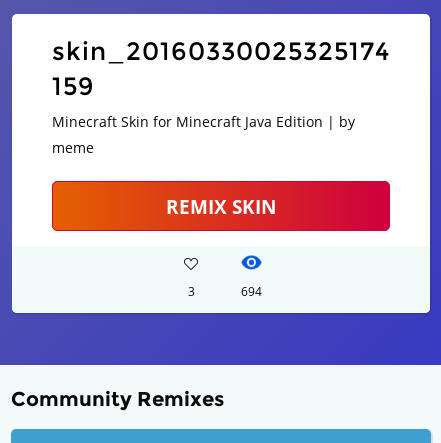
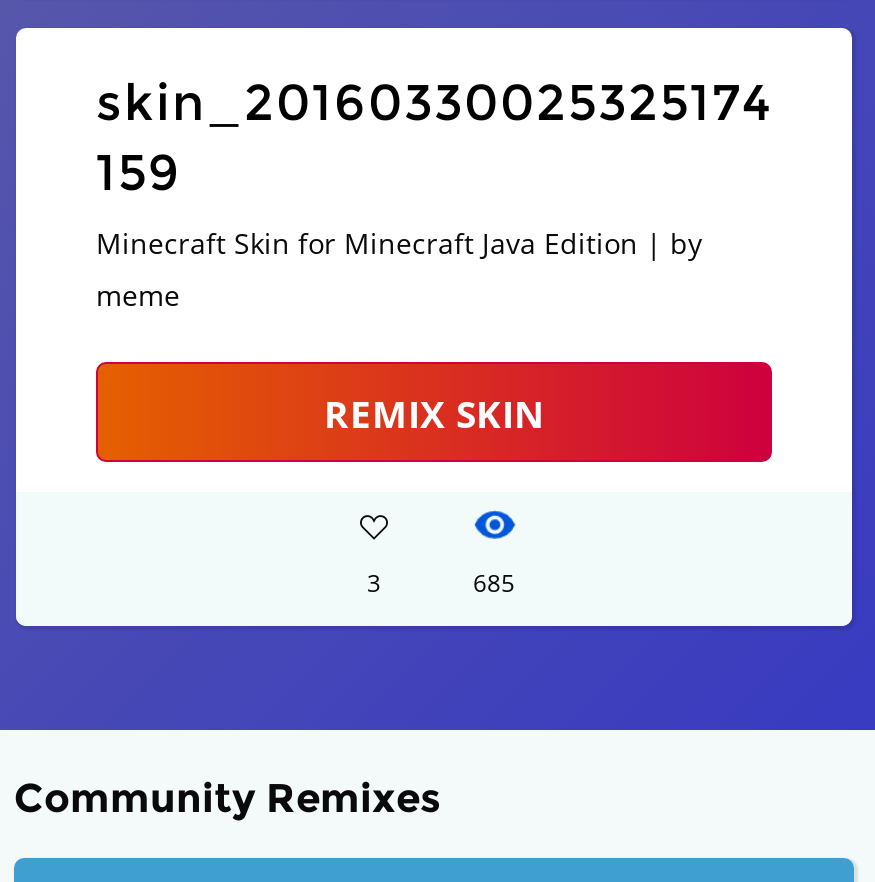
- 694
+ 685
